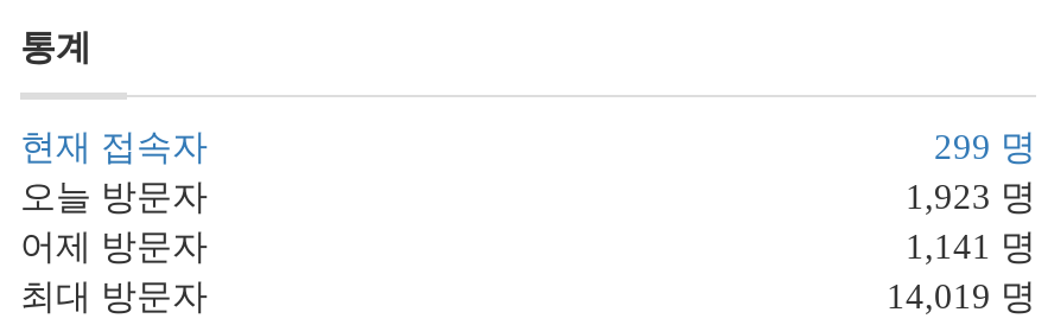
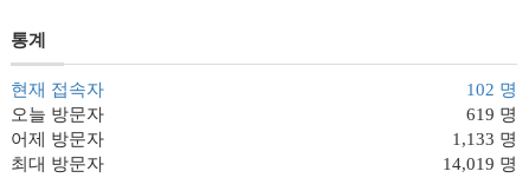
- 299 명
+ 102 명

- 1,923 명
+ 619 명

- 1,141 명
+ 1,133 명
